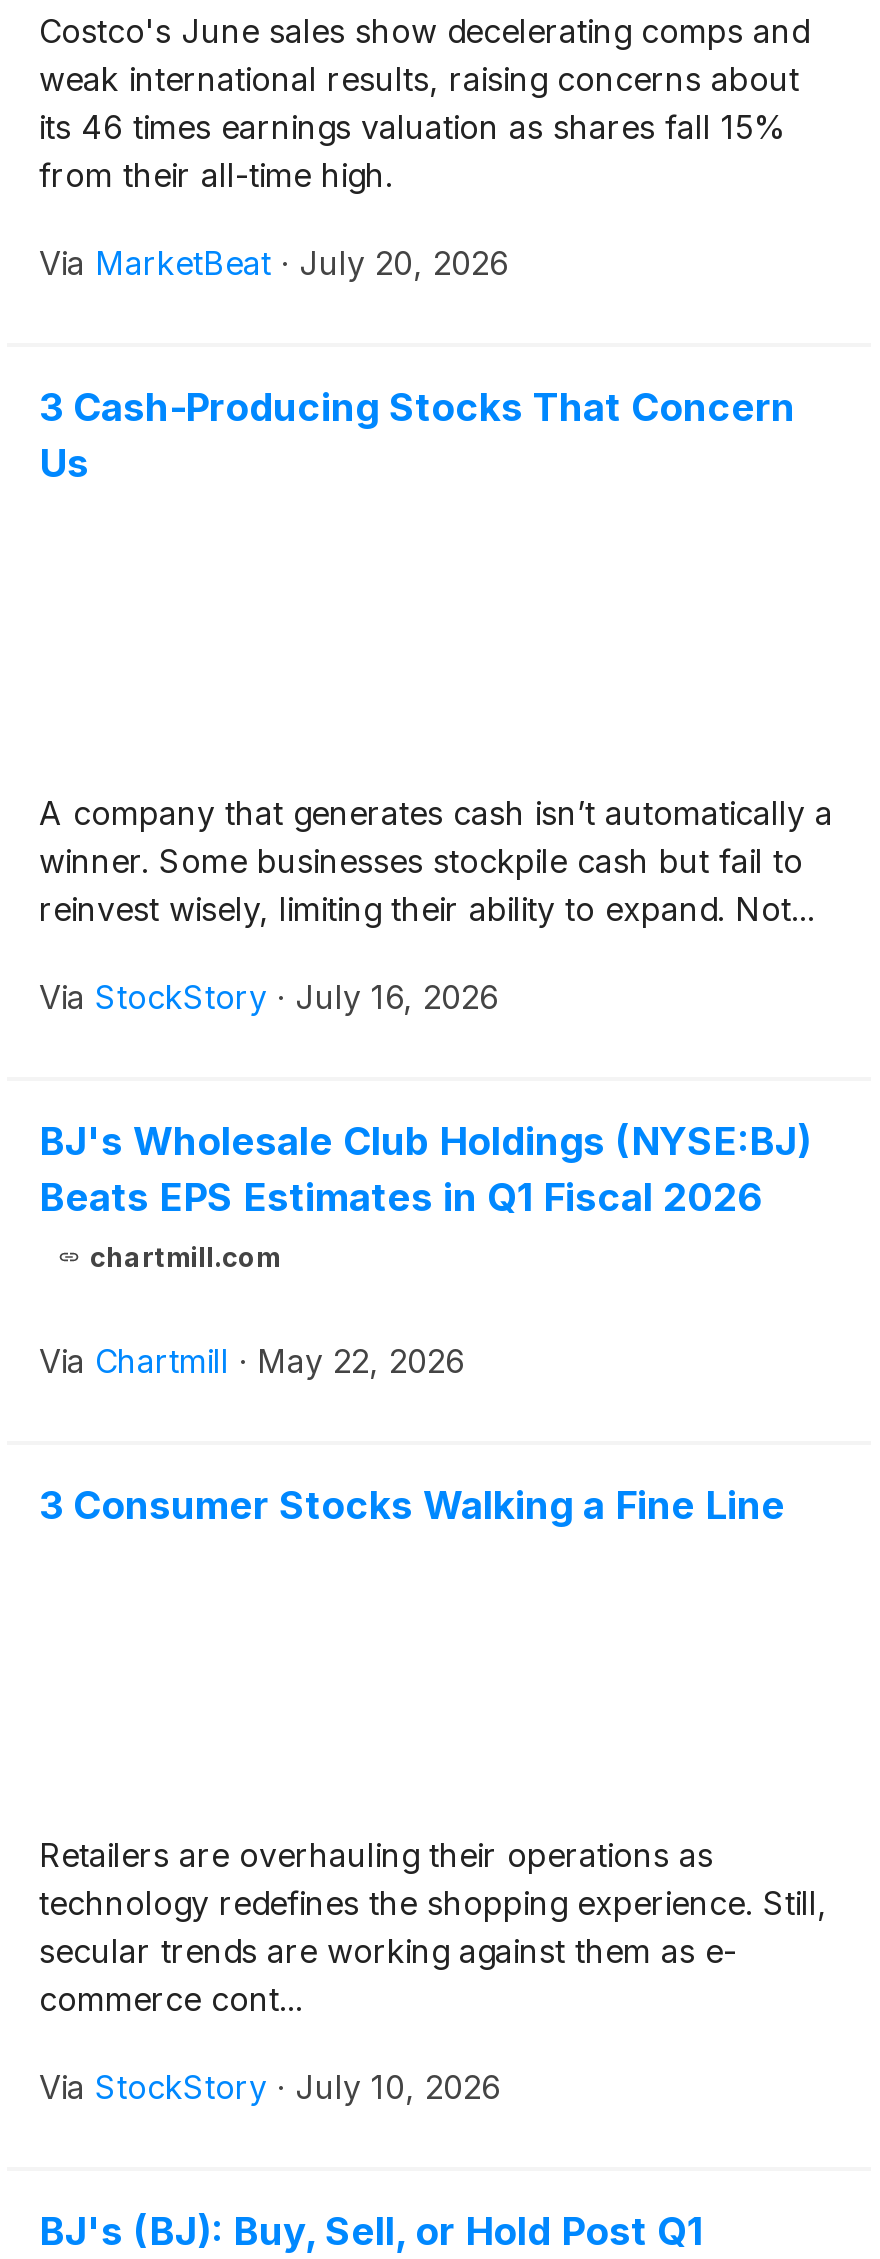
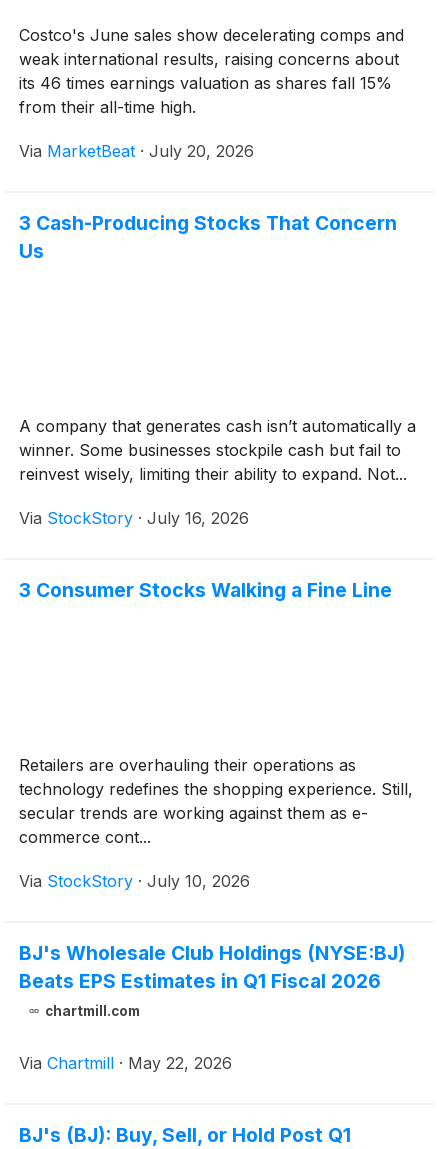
moved down: BJ's Wholesale Club Holdings (NYSE:BJ) | Beats EPS Estimates in Q1 Fiscal 2026 | chartmill.com | Via Chartmill · May 22, 2026

moved up: 3 Consumer Stocks Walking a Fine Line | Retailers are overhauling their operations as | technology redefines the shopping experience. Still, | secular trends are working against them as e- | commerce cont... | Via StockStory · July 10, 2026
